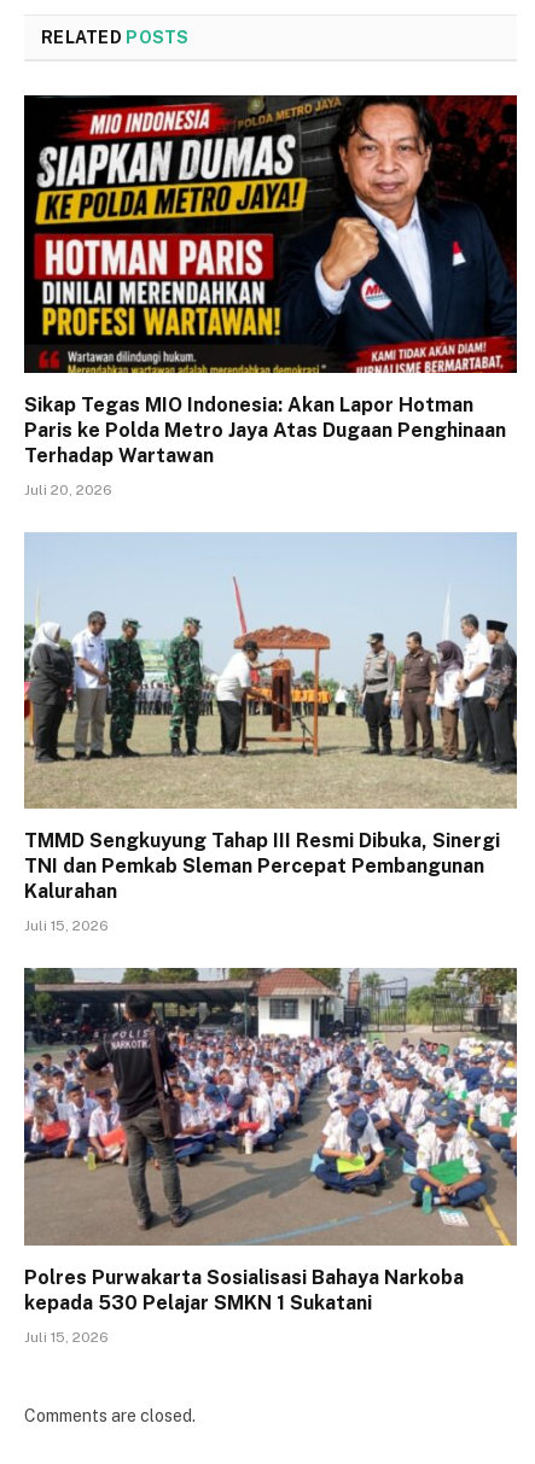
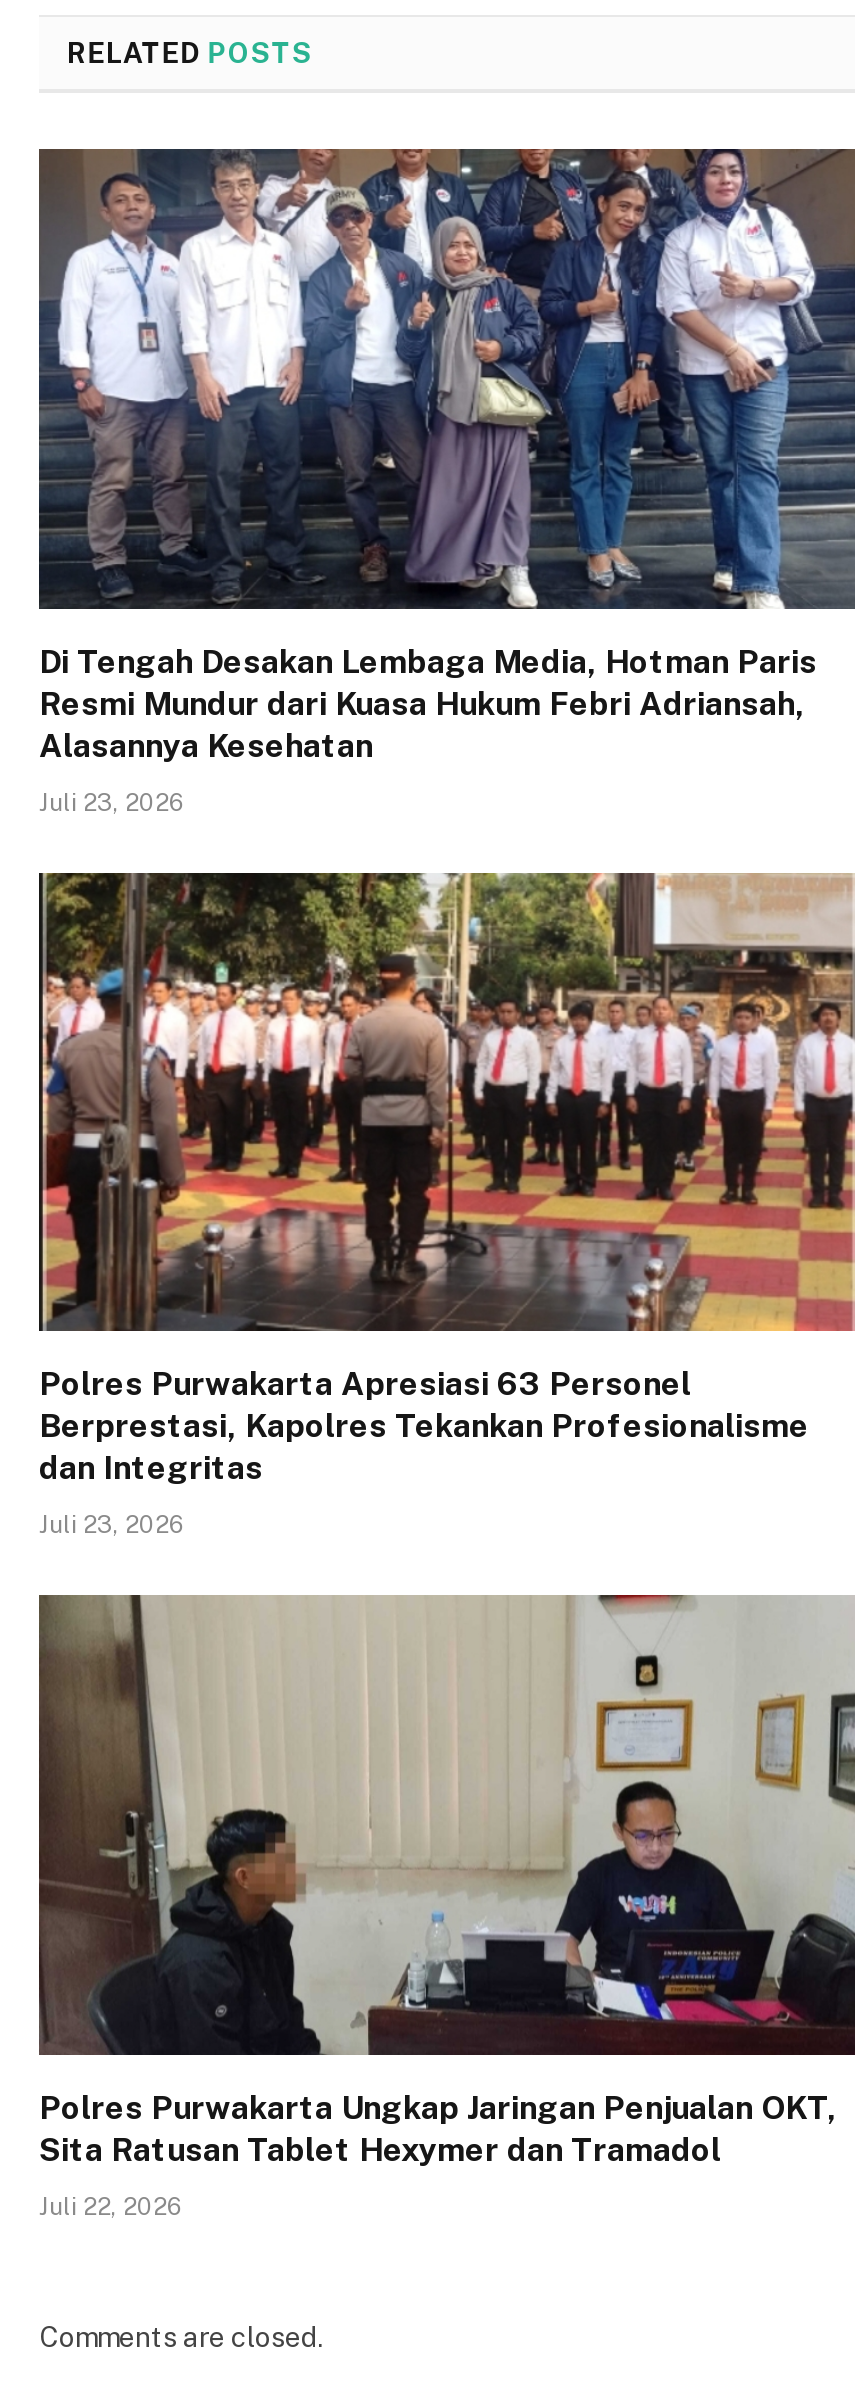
- [image]
- Sikap Tegas MIO Indonesia: Akan Lapor Hotman
- Paris ke Polda Metro Jaya Atas Dugaan Penghinaan
- Terhadap Wartawan
+ [image]
+ Di Tengah Desakan Lembaga Media, Hotman Paris
+ Resmi Mundur dari Kuasa Hukum Febri Adriansah,
+ Alasannya Kesehatan

- Juli 20, 2026
+ Juli 23, 2026

- [image]
- TMMD Sengkuyung Tahap III Resmi Dibuka, Sinergi
- TNI dan Pemkab Sleman Percepat Pembangunan
- Kalurahan
+ [image]
+ Polres Purwakarta Apresiasi 63 Personel
+ Berprestasi, Kapolres Tekankan Profesionalisme
+ dan Integritas

- Juli 15, 2026
+ Juli 23, 2026

- [image]
- Polres Purwakarta Sosialisasi Bahaya Narkoba
- kepada 530 Pelajar SMKN 1 Sukatani
+ [image]
+ Polres Purwakarta Ungkap Jaringan Penjualan OKT,
+ Sita Ratusan Tablet Hexymer dan Tramadol

- Juli 15, 2026
+ Juli 22, 2026
